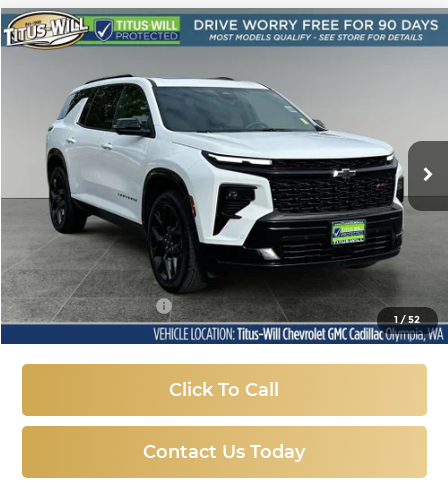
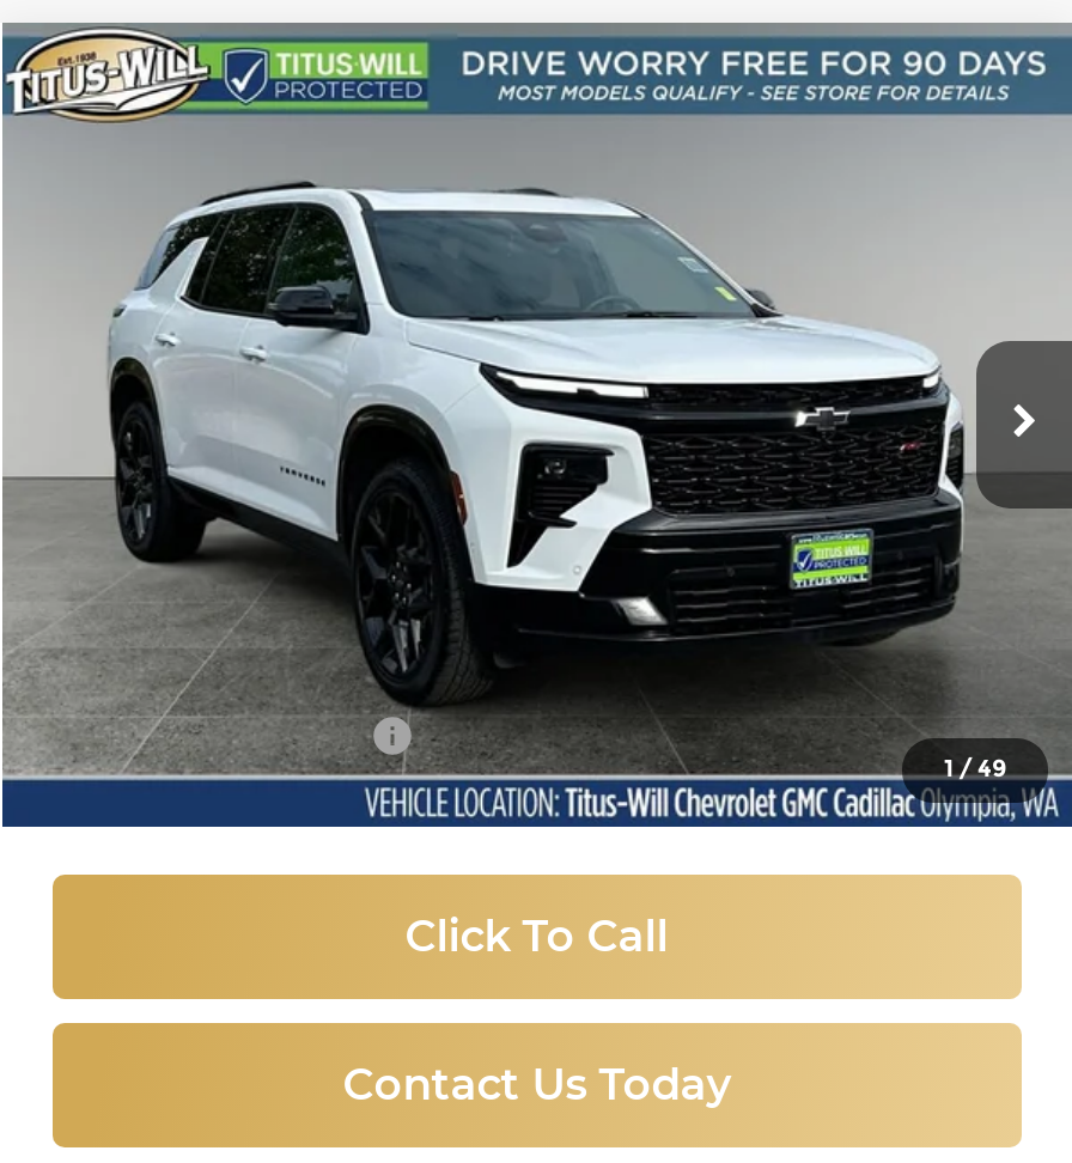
- 1 / 52
+ 1 / 49
